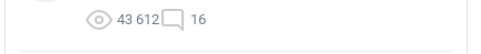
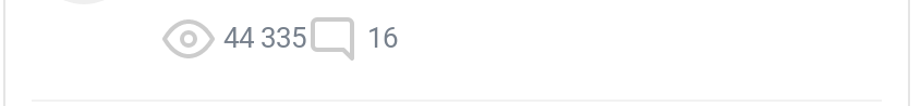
- 43 612 16
+ 44 335 16
